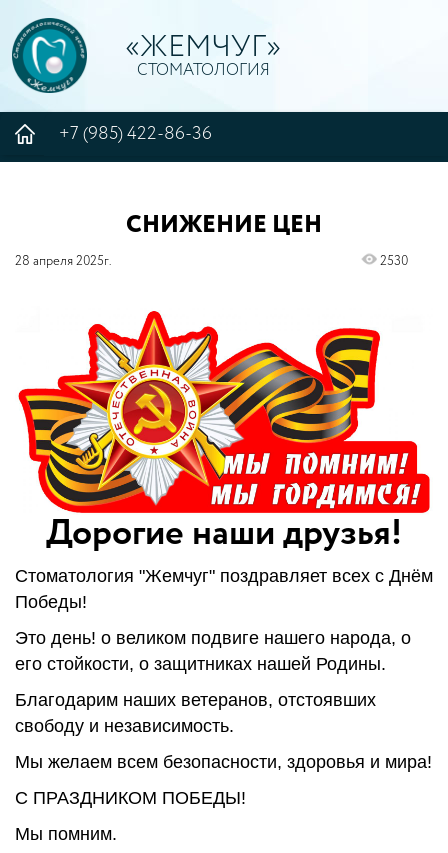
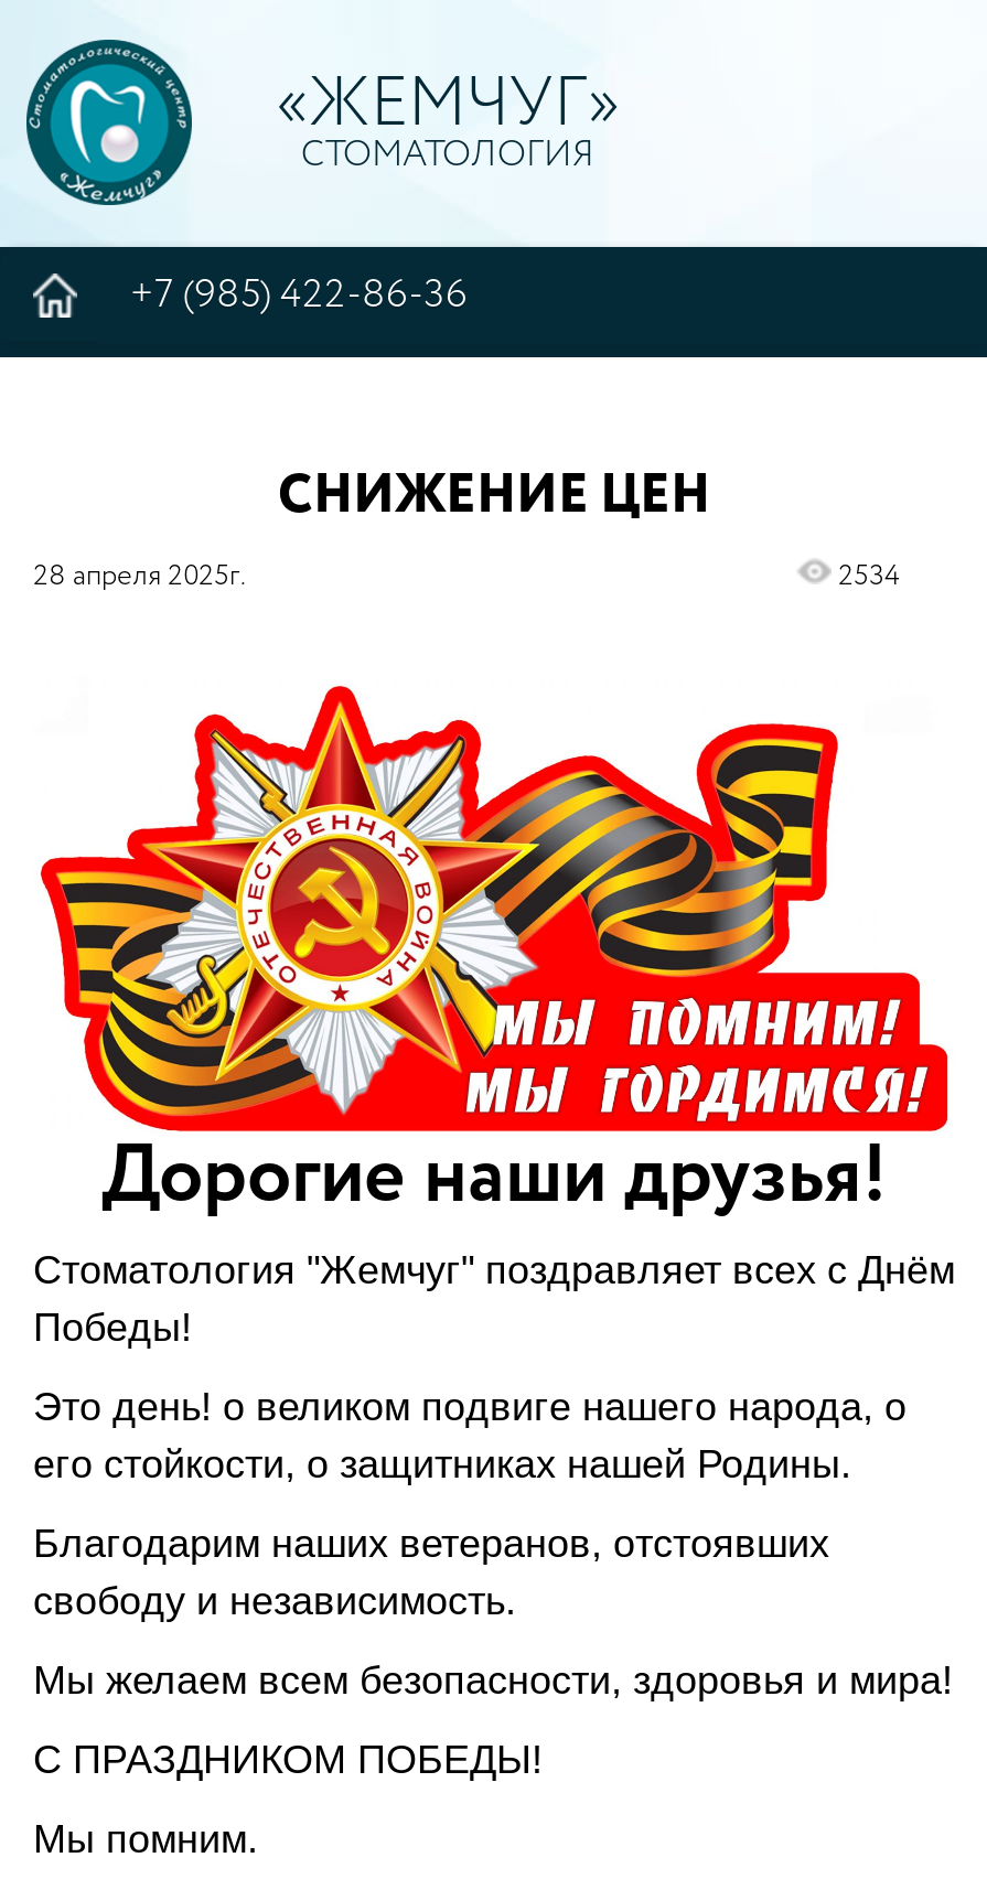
- 2530
+ 2534
